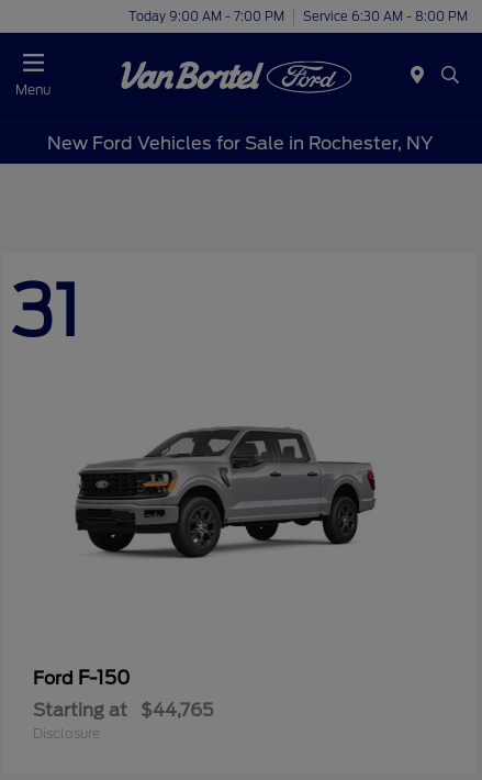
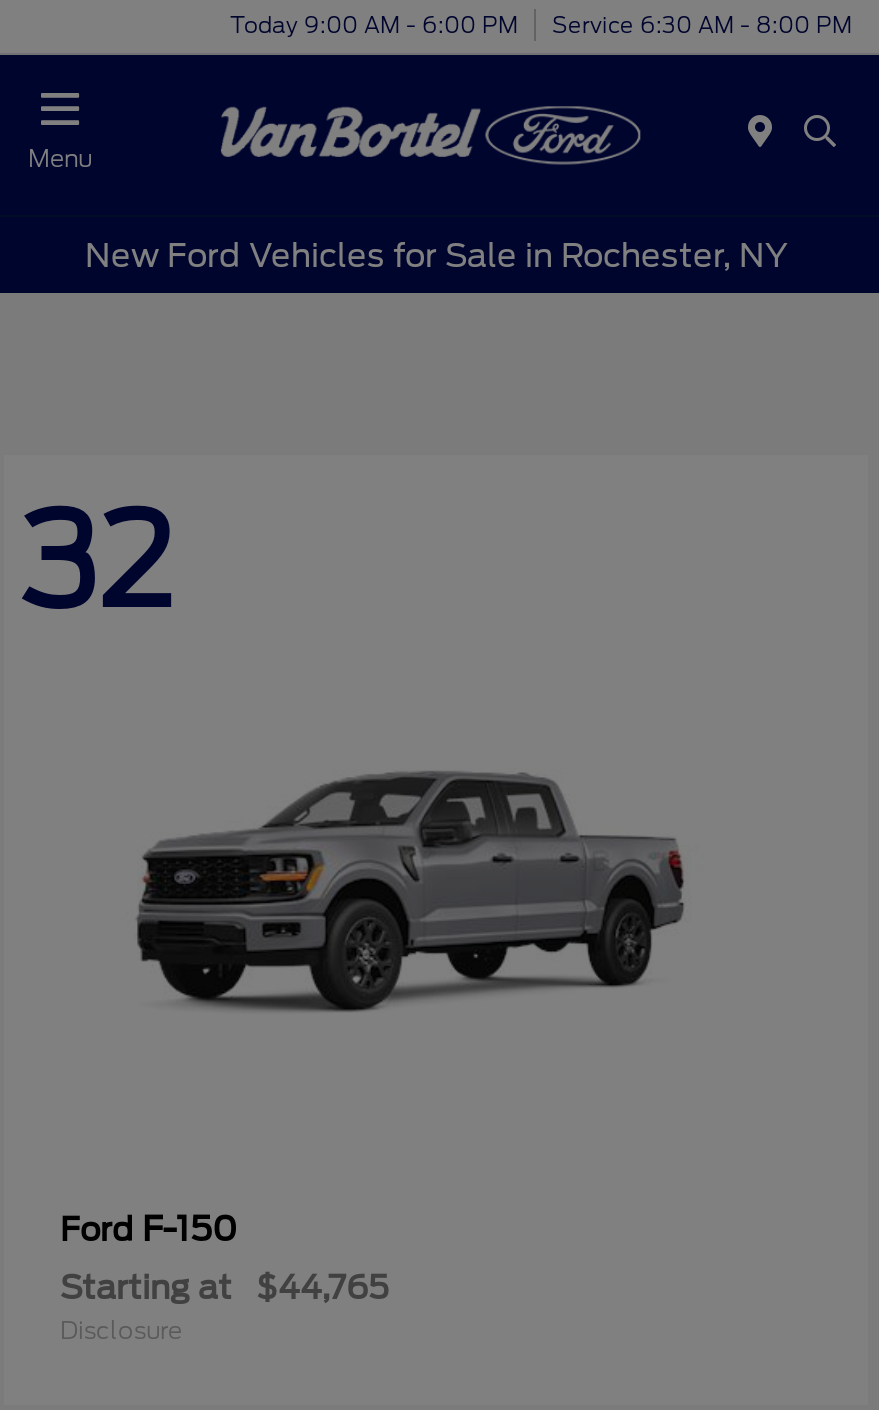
- Today 9:00 AM - 7:00 PM Service 6:30 AM - 8:00 PM
+ Today 9:00 AM - 6:00 PM Service 6:30 AM - 8:00 PM

- 31
+ 32
